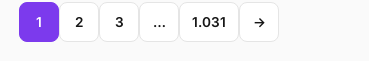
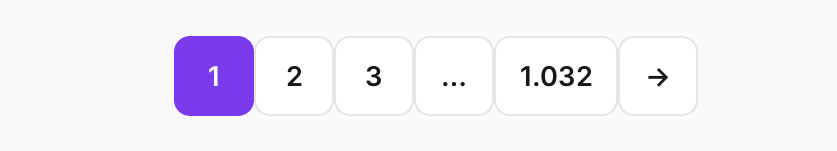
- 1.031
+ 1.032
